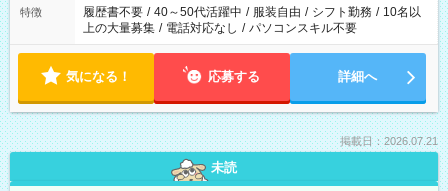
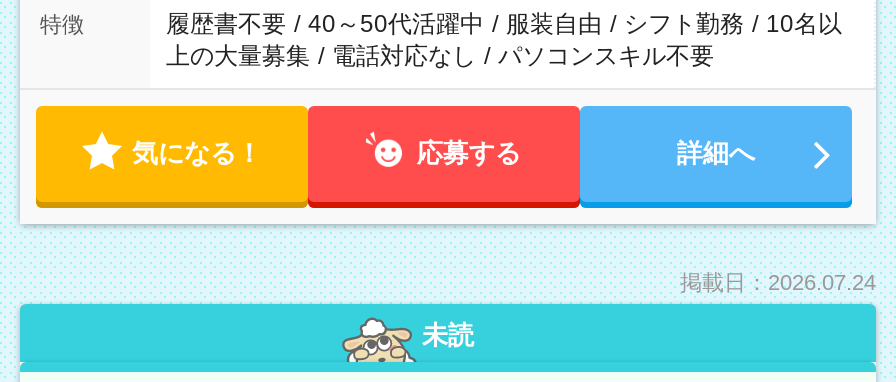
- 掲載日：2026.07.21
+ 掲載日：2026.07.24
